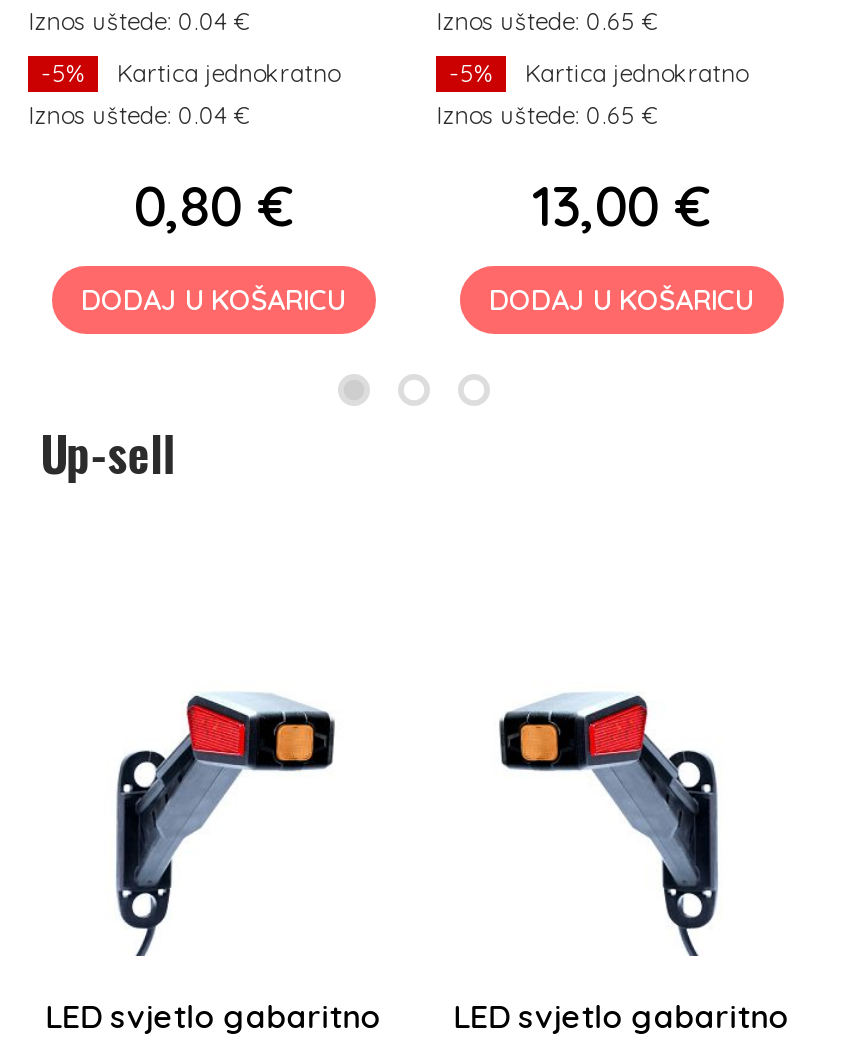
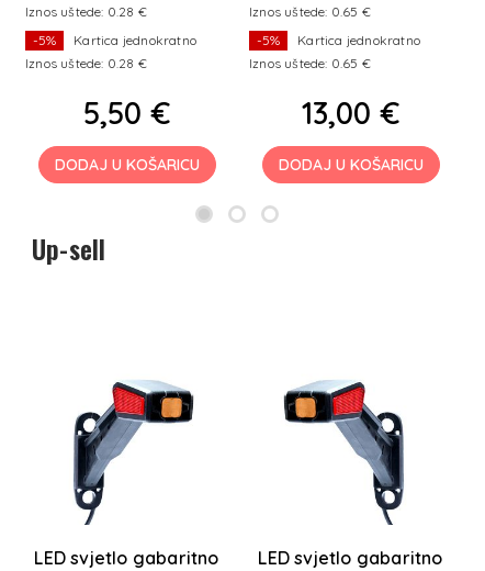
- Iznos uštede: 0.04 €
+ Iznos uštede: 0.28 €

- Iznos uštede: 0.04 €
+ Iznos uštede: 0.28 €

- 0,80 €
+ 5,50 €
